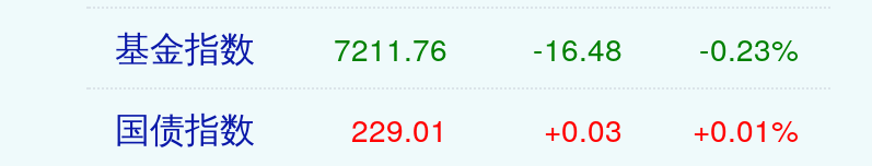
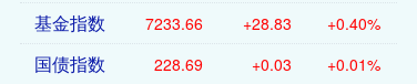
- 7211.76
+ 7233.66

- -16.48
+ +28.83

- -0.23%
+ +0.40%

- 229.01
+ 228.69
